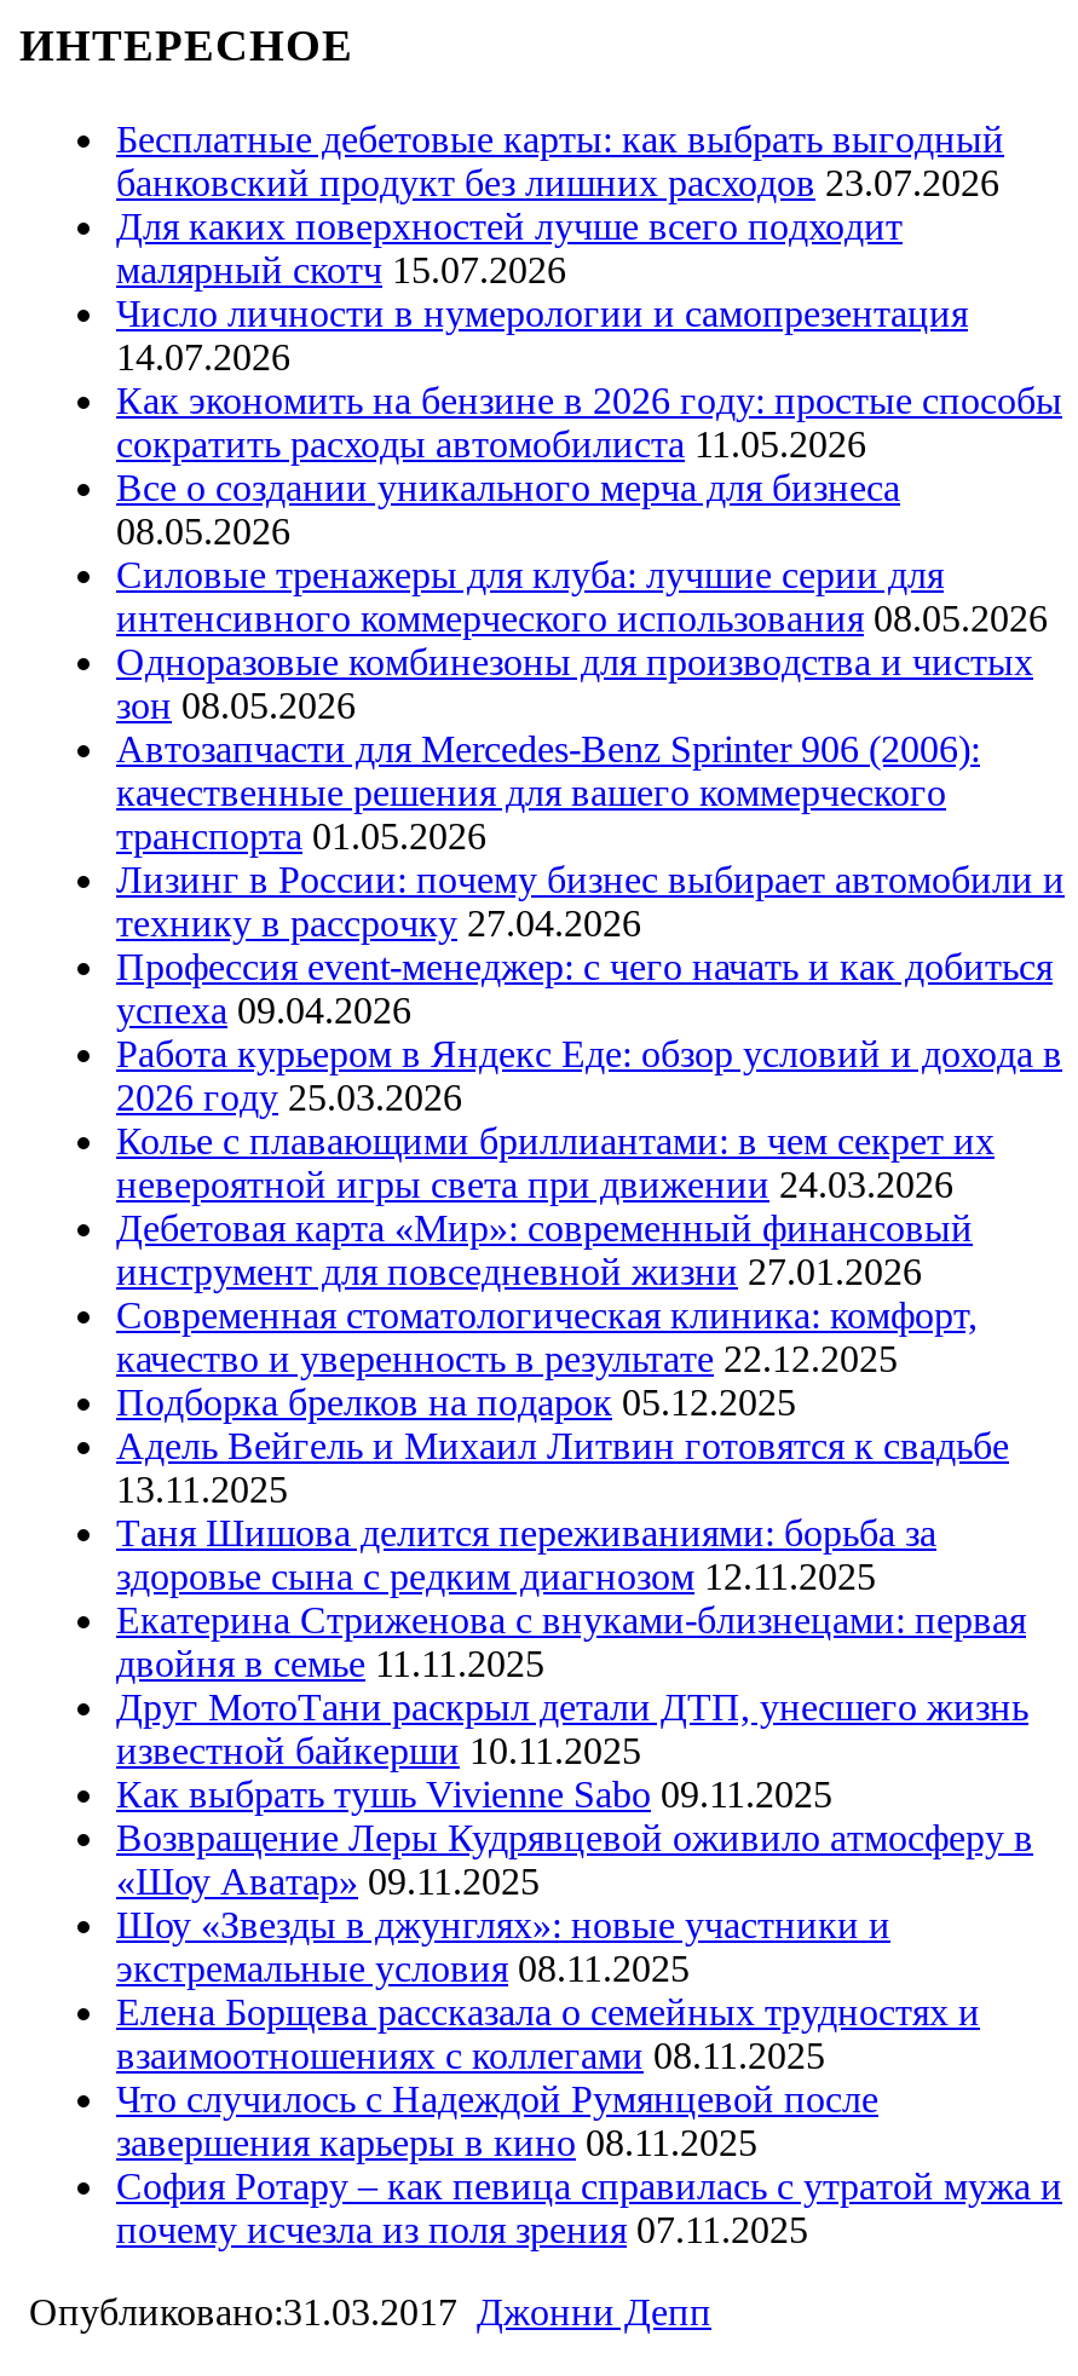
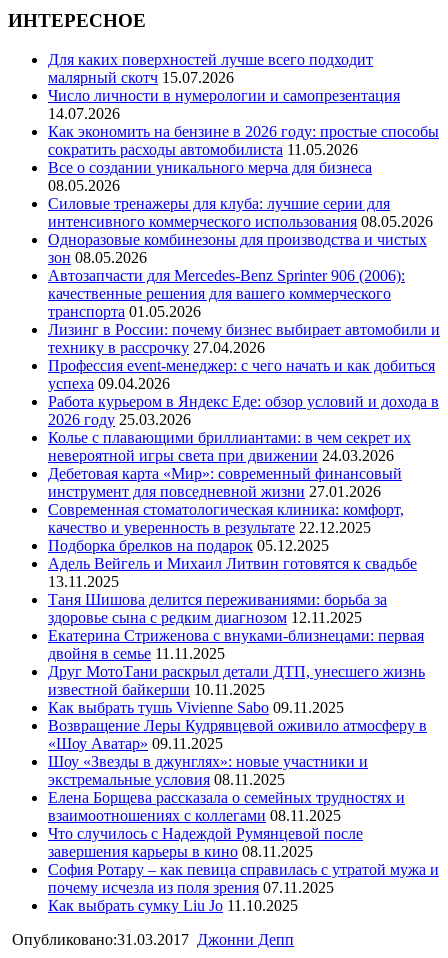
- Бесплатные дебетовые карты: как выбрать выгодный
- банковский продукт без лишних расходов 23.07.2026

moved up: Для каких поверхностей лучше всего подходит | малярный скотч 15.07.2026 | Число личности в нумерологии и самопрезентация | ... | София Ротару – как певица справилась с утратой мужа и | почему исчезла из поля зрения 07.11.2025

+ Как выбрать сумку Liu Jo 11.10.2025
